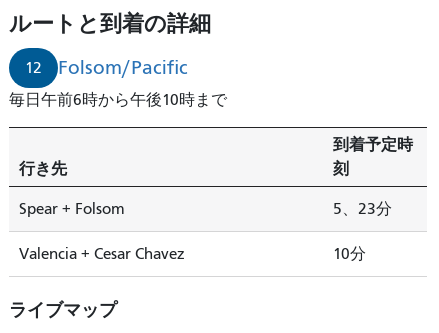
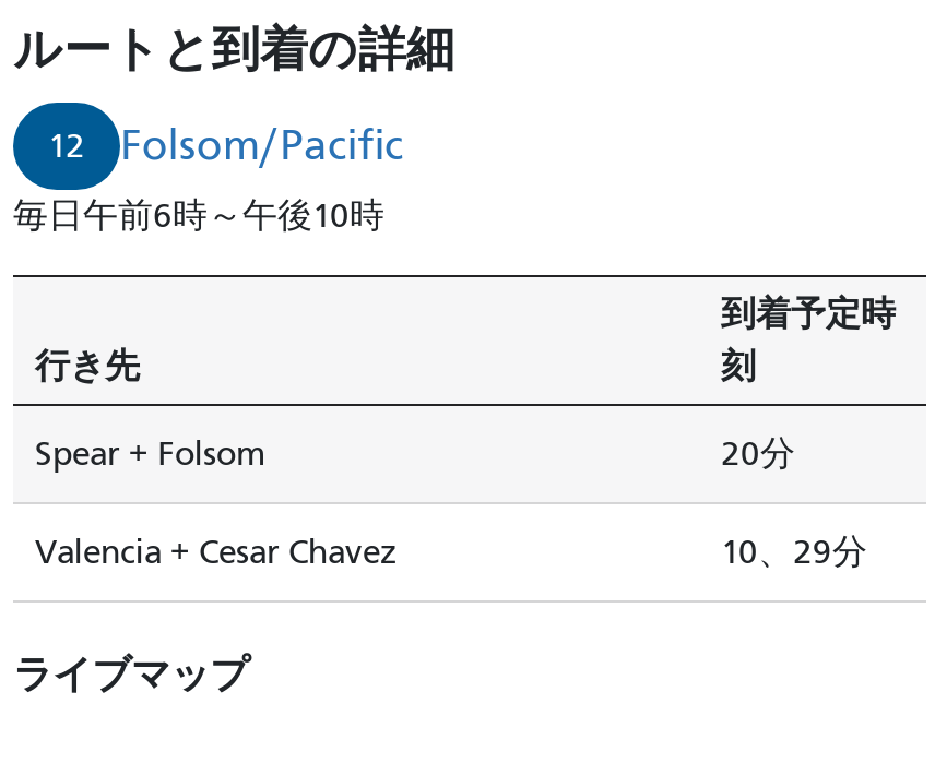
- 毎日午前6時から午後10時まで
+ 毎日午前6時～午後10時

- 5、23分
+ 20分

- 10分
+ 10、29分
